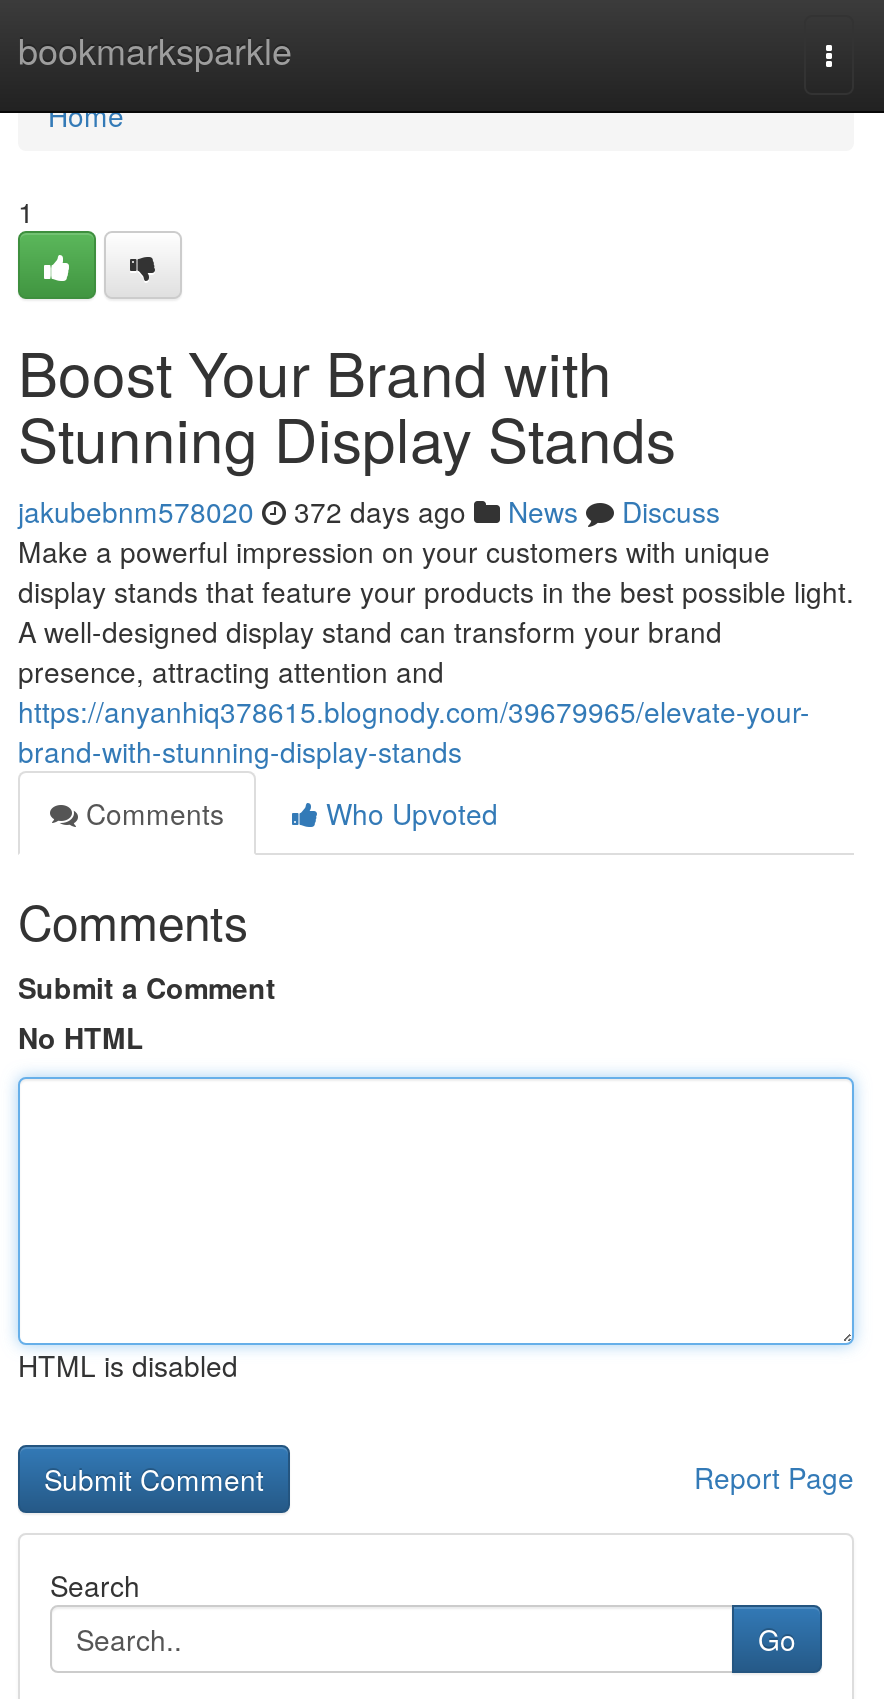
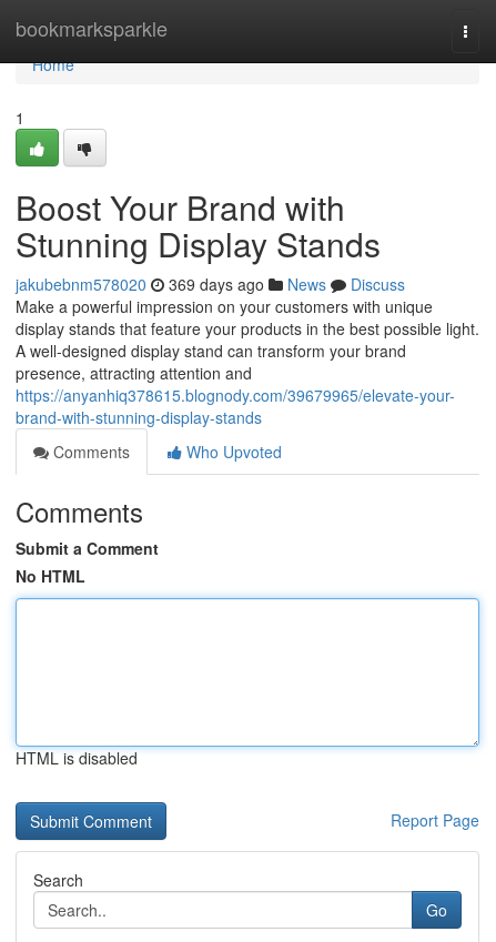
- jakubebnm578020 372 days ago News Discuss
+ jakubebnm578020 369 days ago News Discuss
